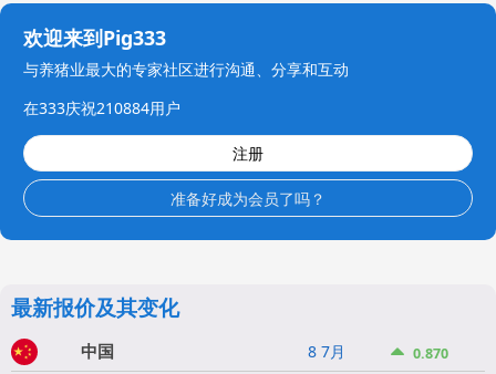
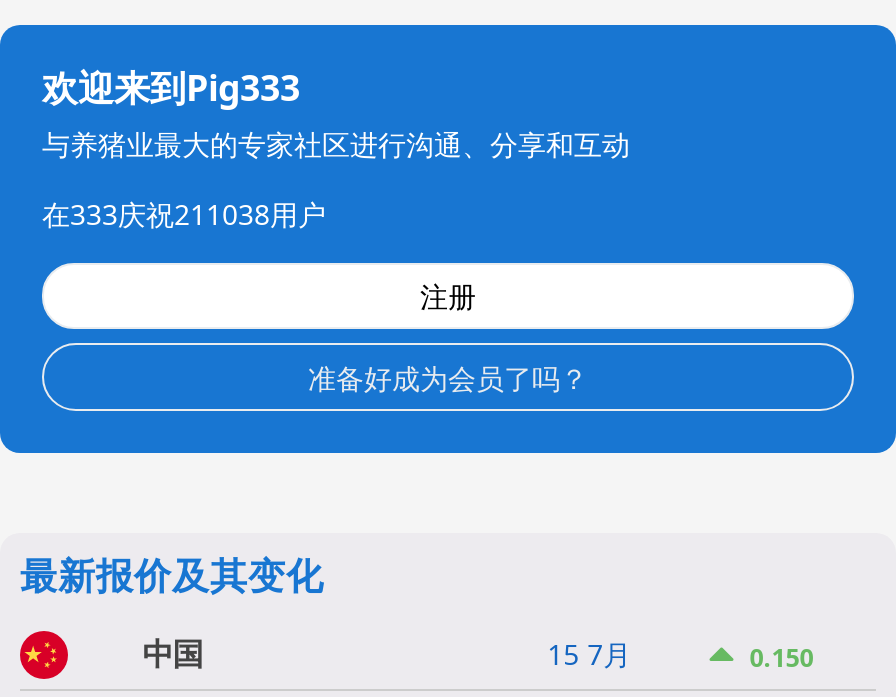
- 在333庆祝210884用户
+ 在333庆祝211038用户

- 8 7月
+ 15 7月

- 0.870
+ 0.150
